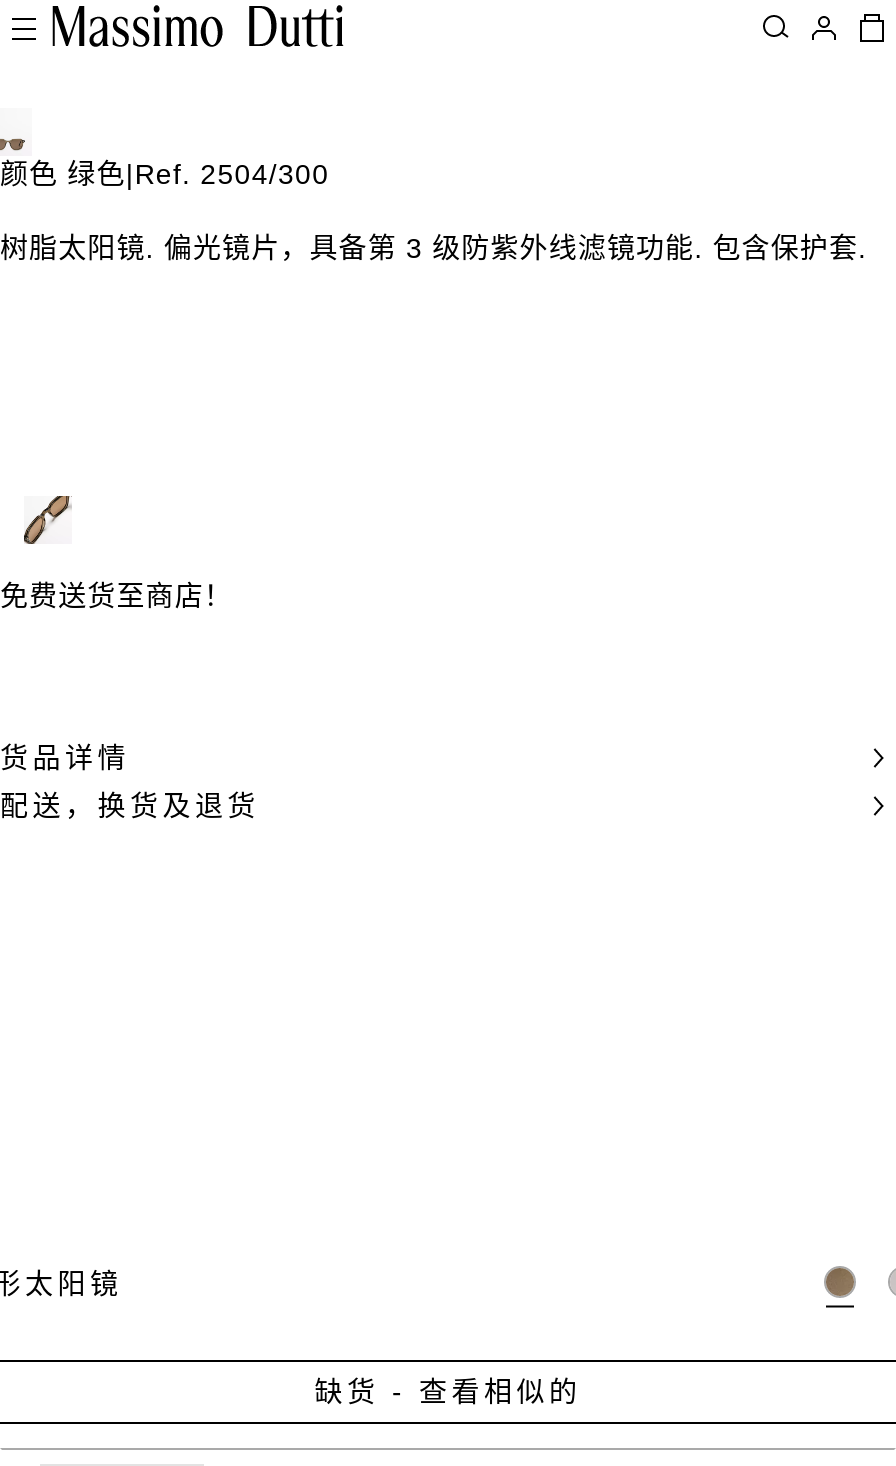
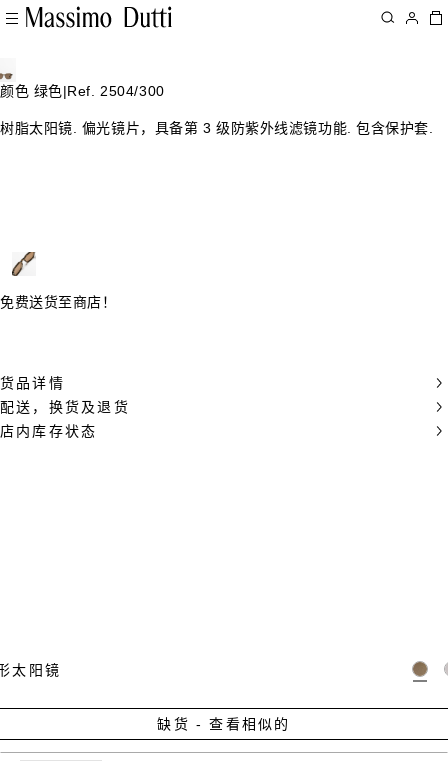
+ 店内库存状态
